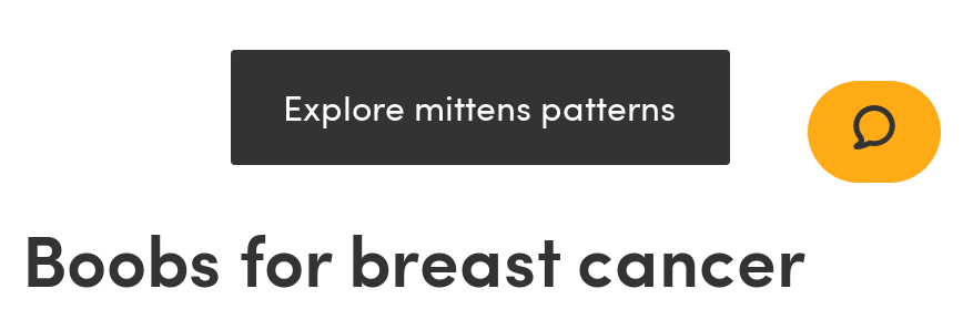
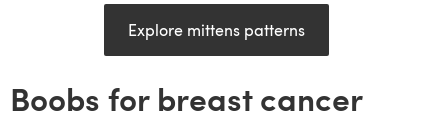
- [image]
